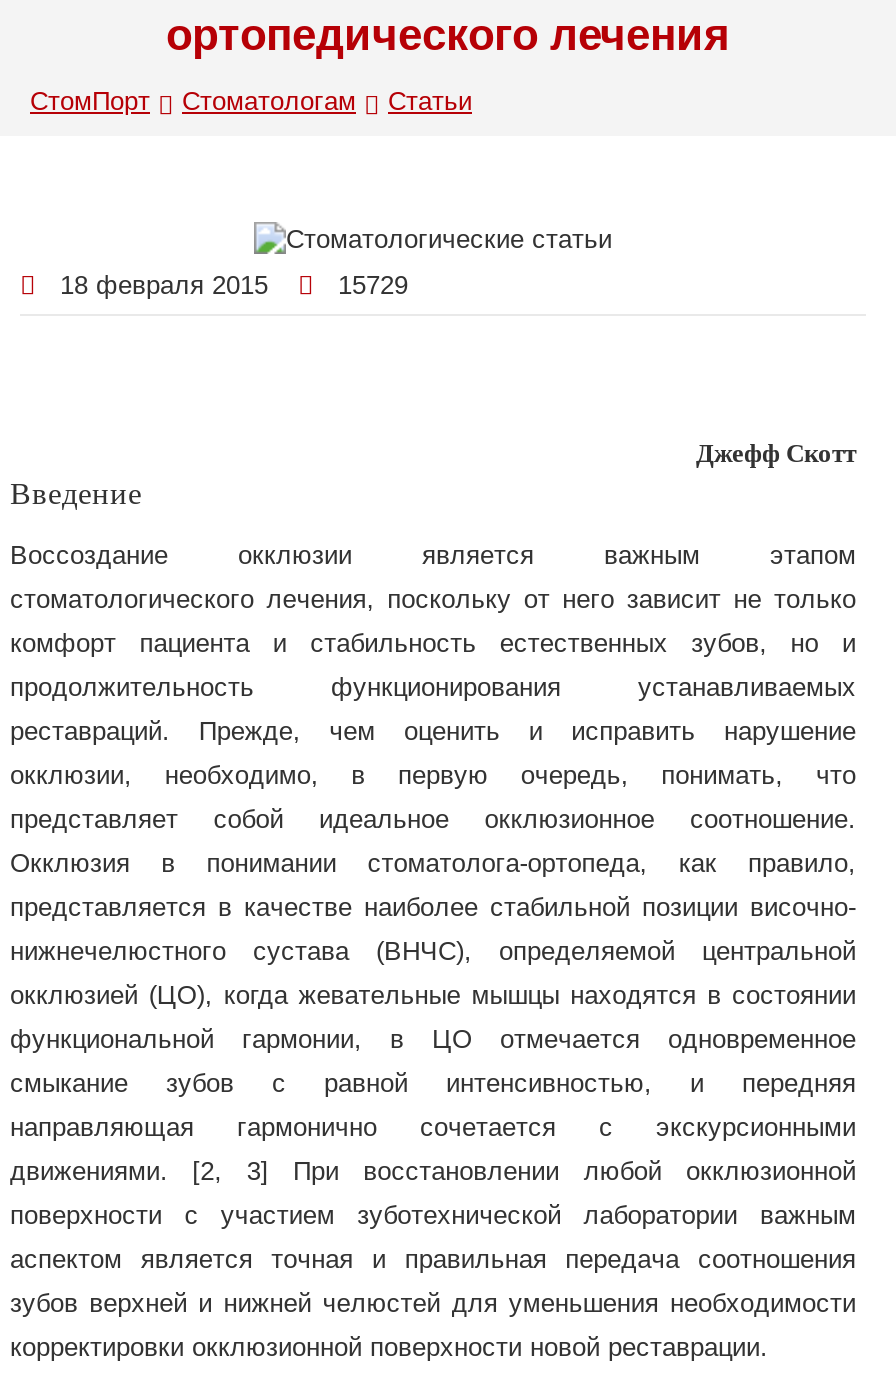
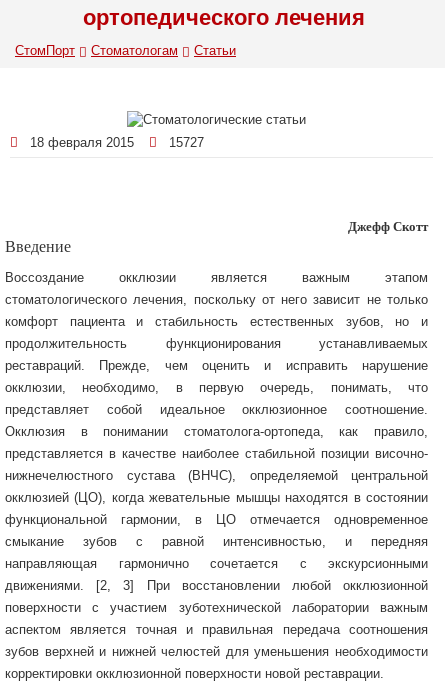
- 15729
+ 15727
